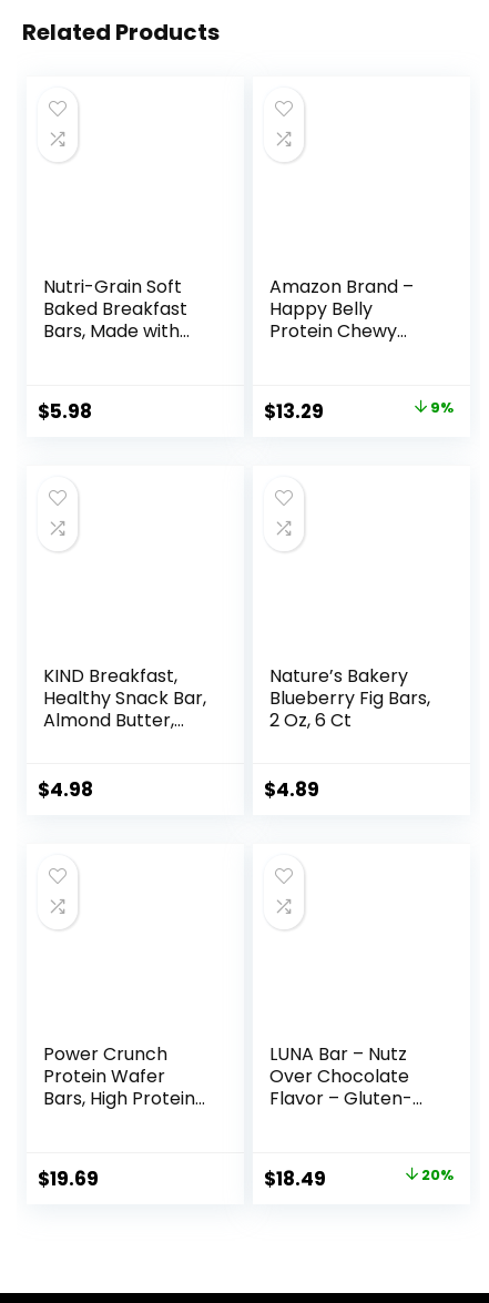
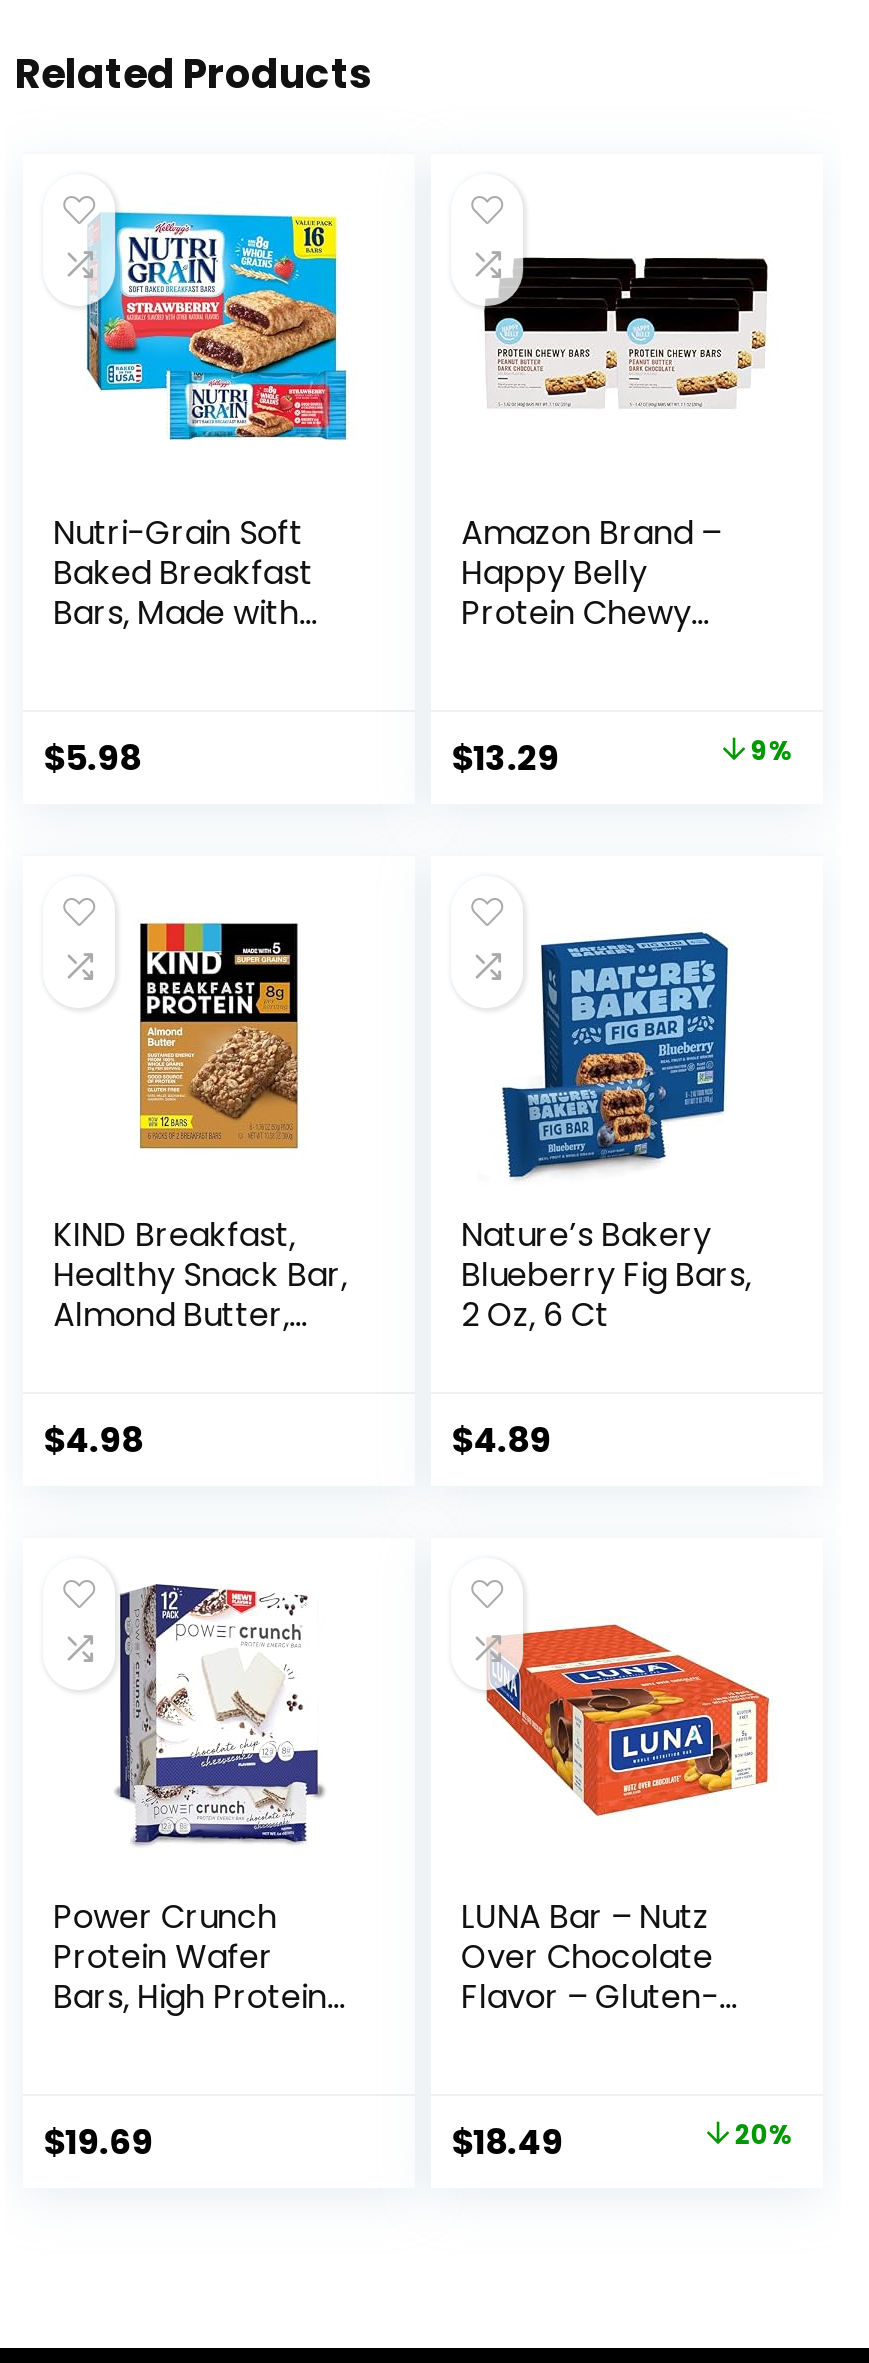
+ [image]

+ [image]

+ [image]

+ [image]

+ [image]

+ [image]
